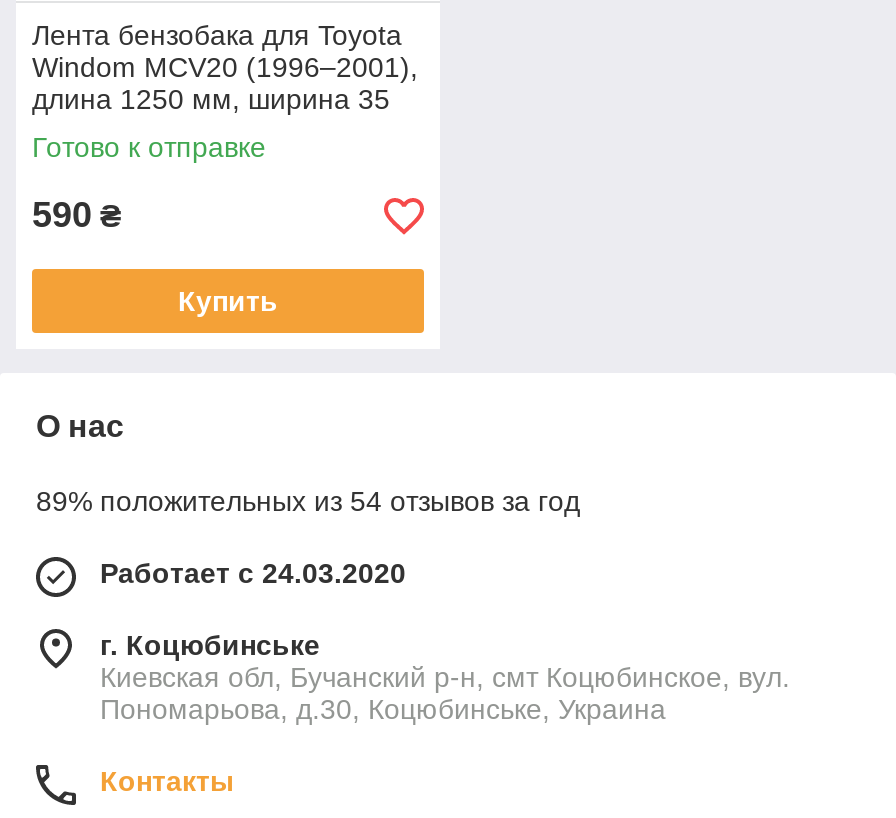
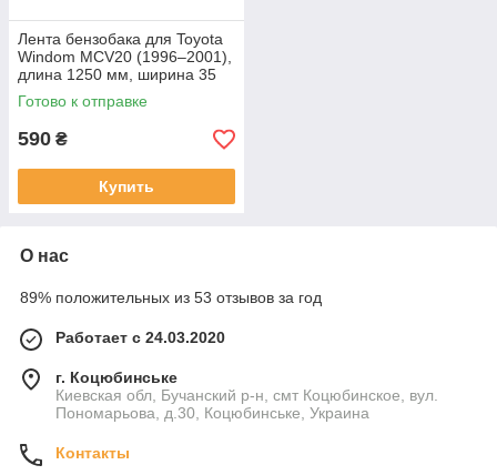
- 89% положительных из 54 отзывов за год
+ 89% положительных из 53 отзывов за год
